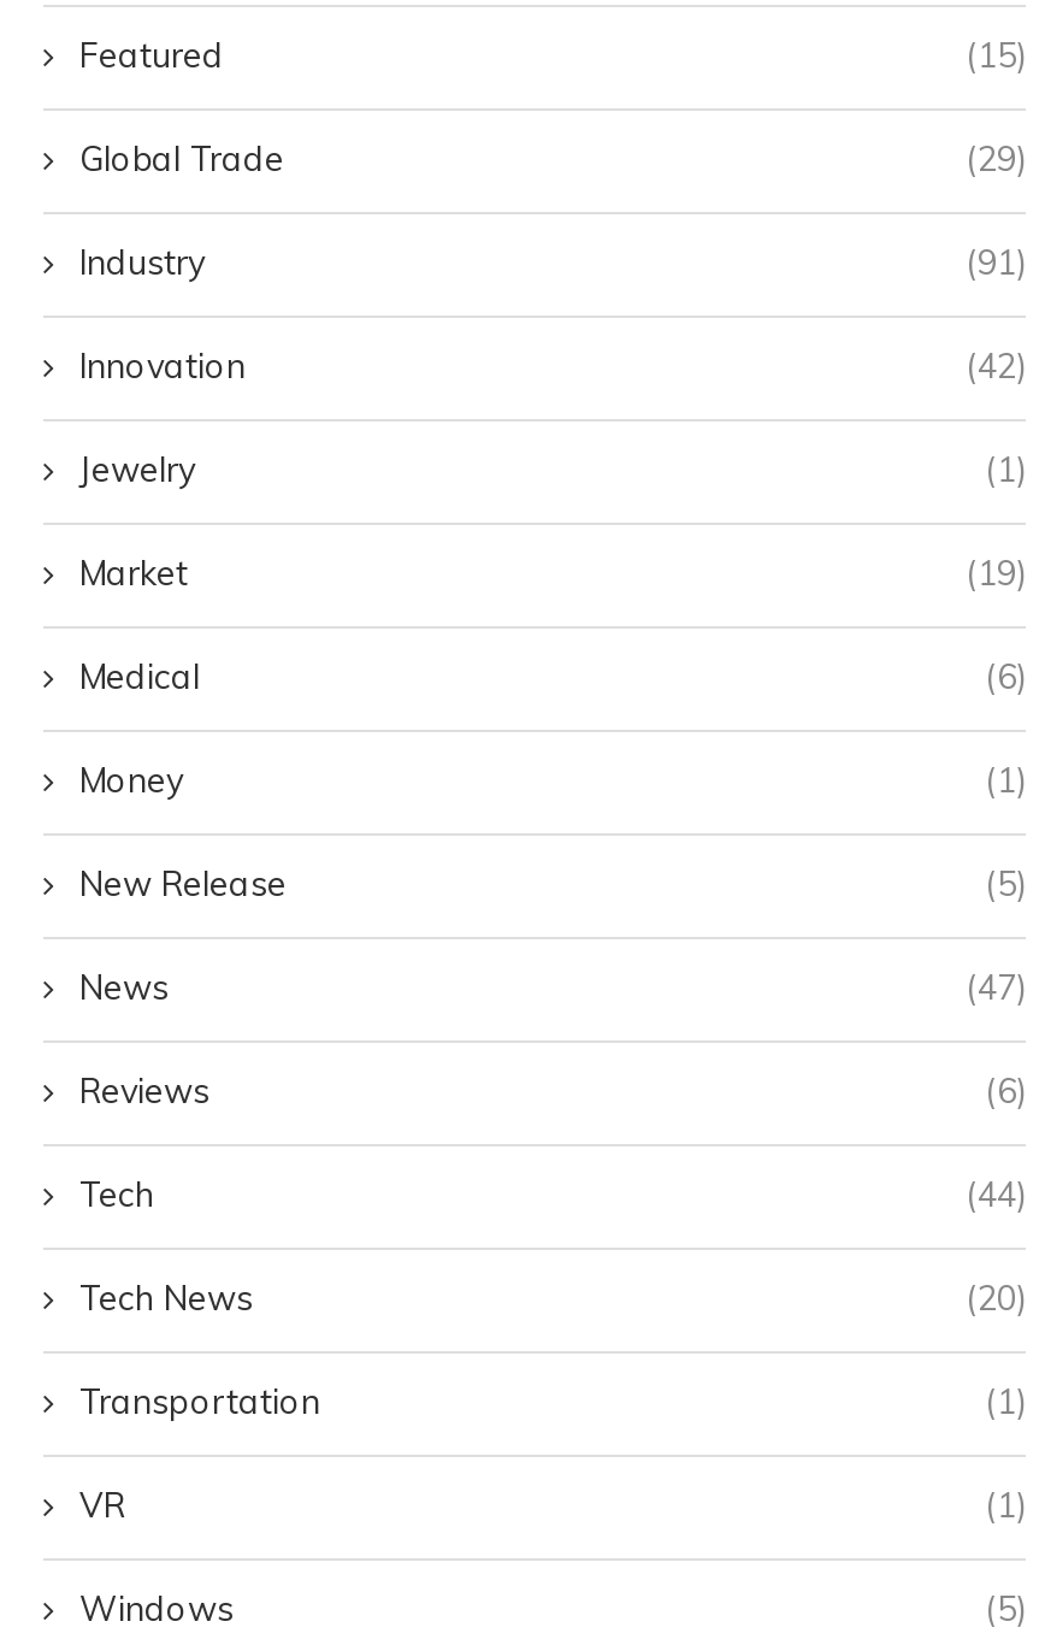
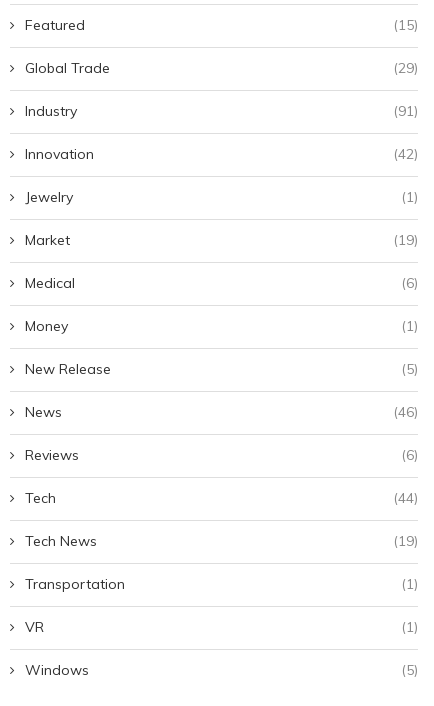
- (47)
+ (46)

- (20)
+ (19)
